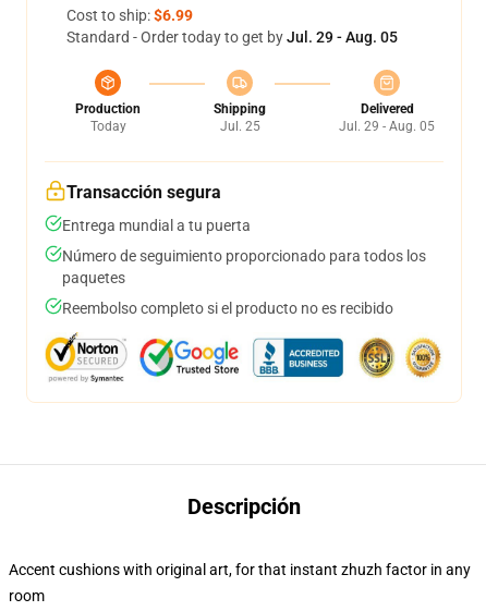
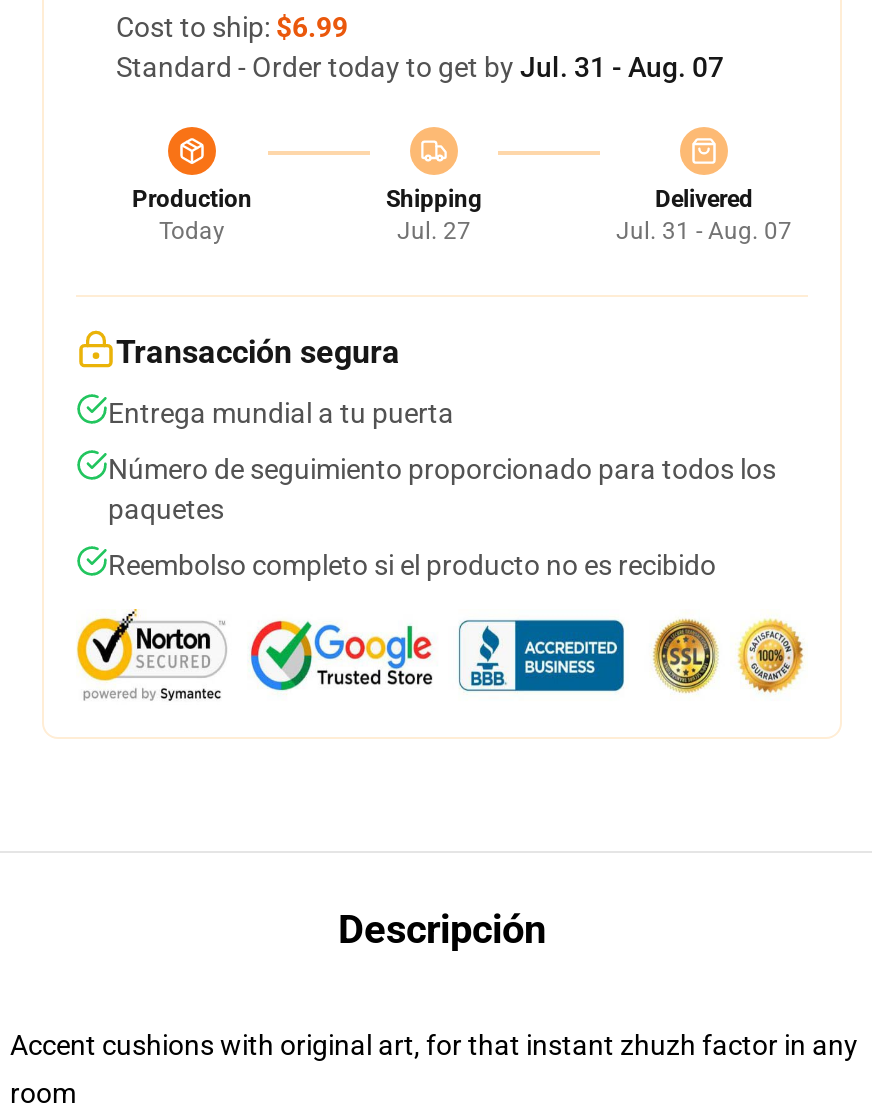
- Standard - Order today to get by Jul. 29 - Aug. 05
+ Standard - Order today to get by Jul. 31 - Aug. 07

- Jul. 25
+ Jul. 27

- Jul. 29 - Aug. 05
+ Jul. 31 - Aug. 07
